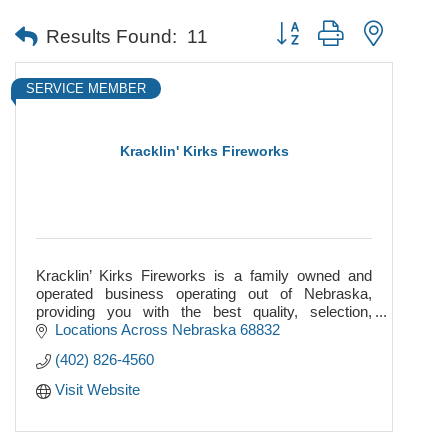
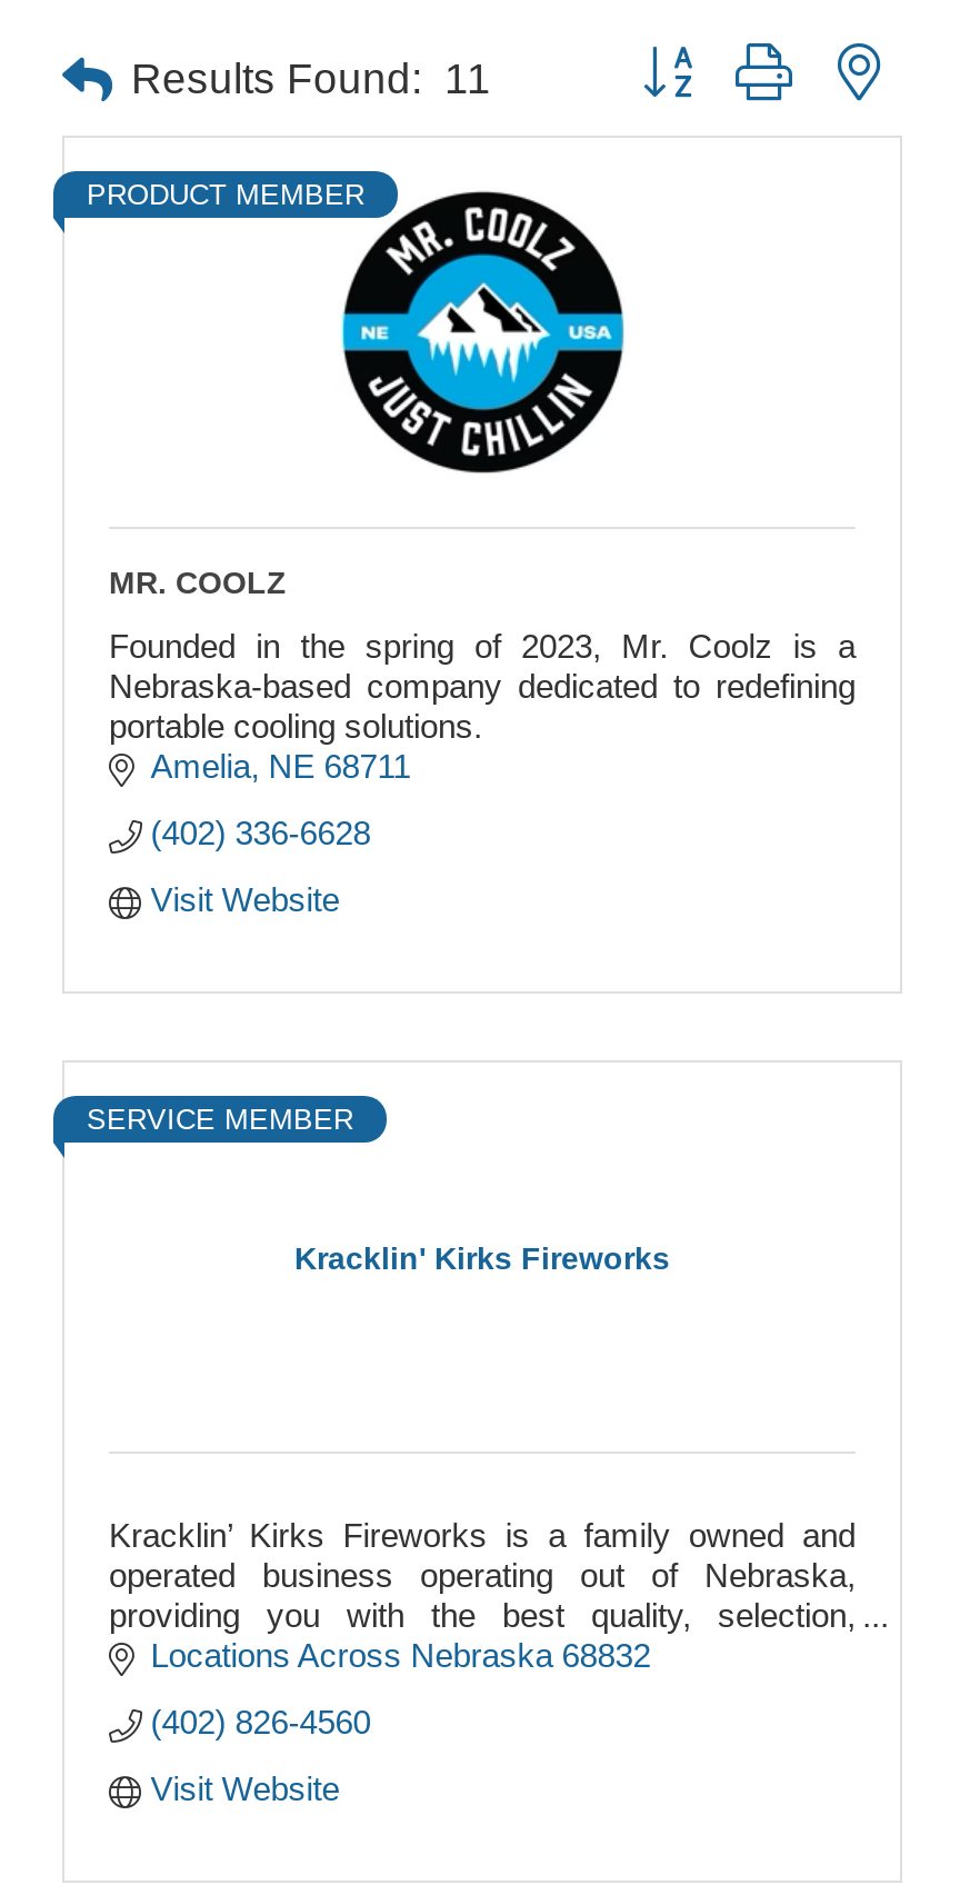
+ [image]
+ PRODUCT MEMBER

+ MR. COOLZ
+ Founded in the spring of 2023, Mr. Coolz is a
+ Nebraska-based company dedicated to redefining
+ portable cooling solutions.
+ Amelia NE 68711
+ (402) 336-6628
+ Visit Website
